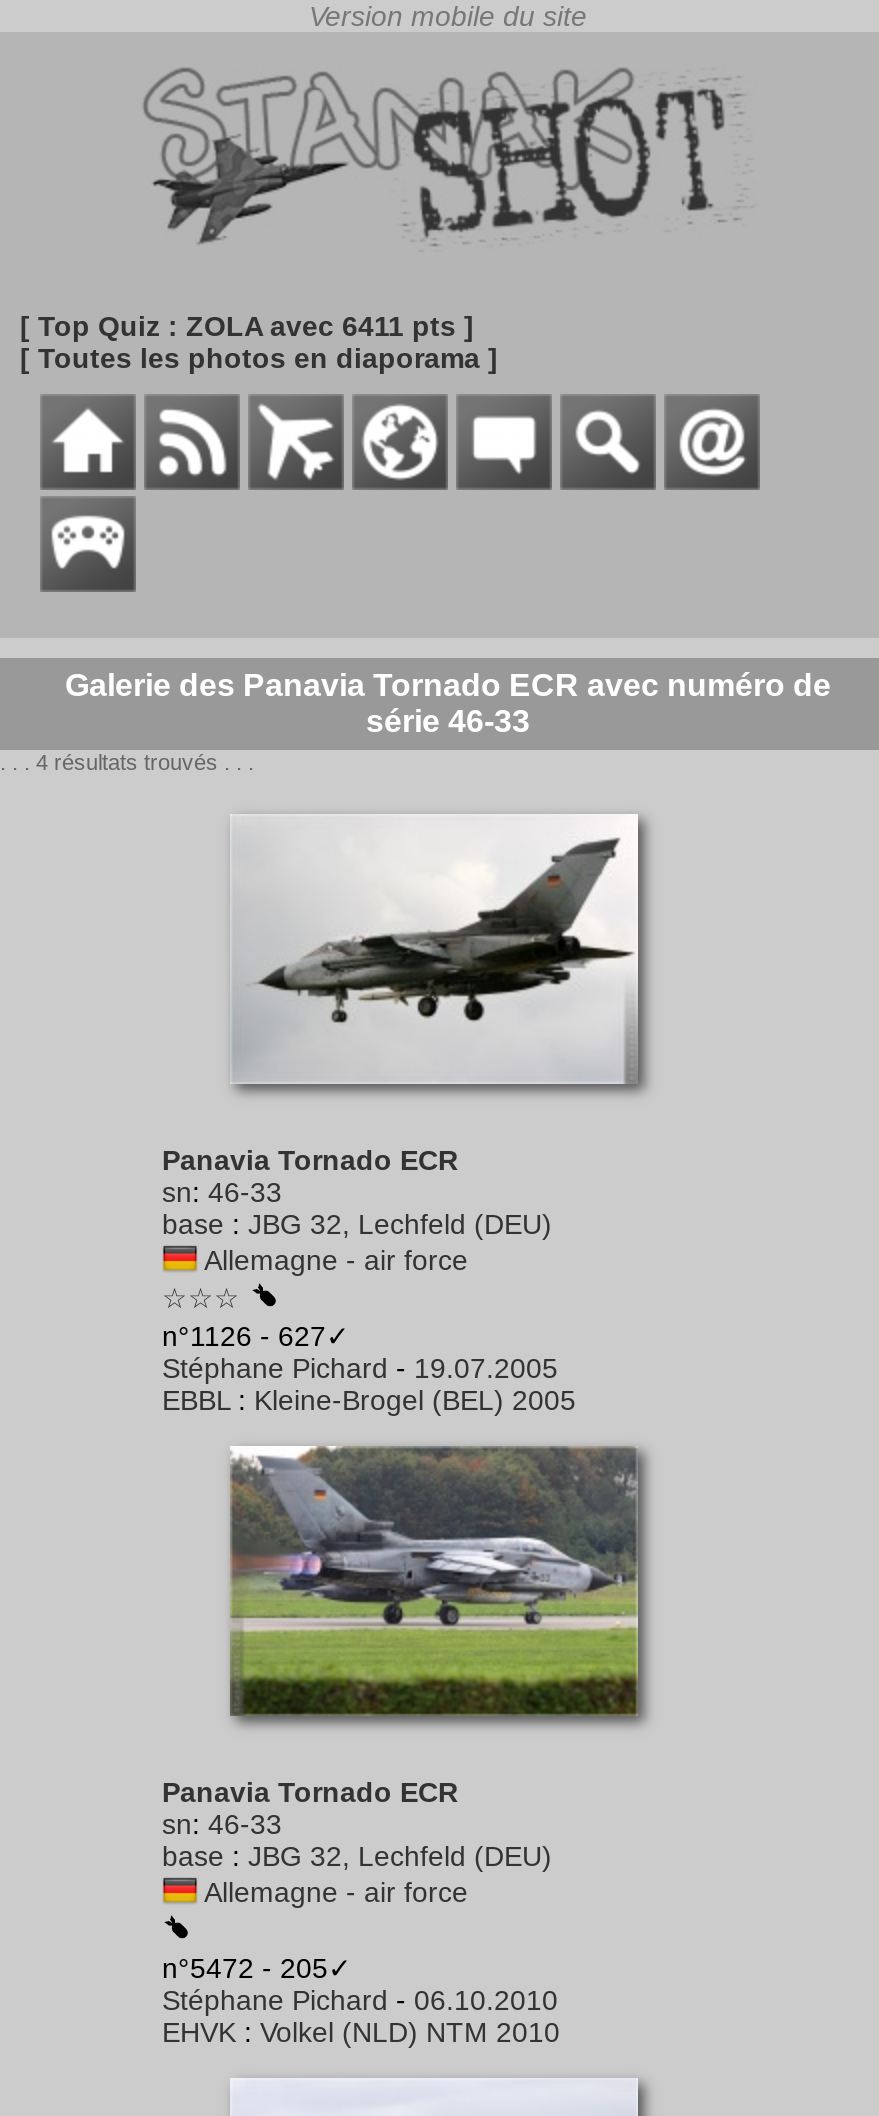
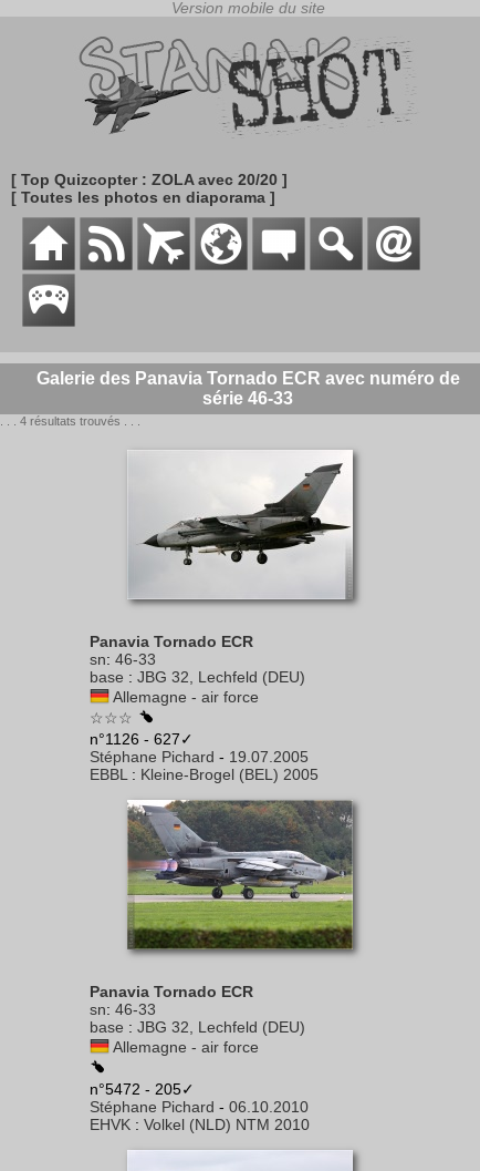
- [ Top Quiz : ZOLA avec 6411 pts ]
+ [ Top Quizcopter : ZOLA avec 20/20 ]
